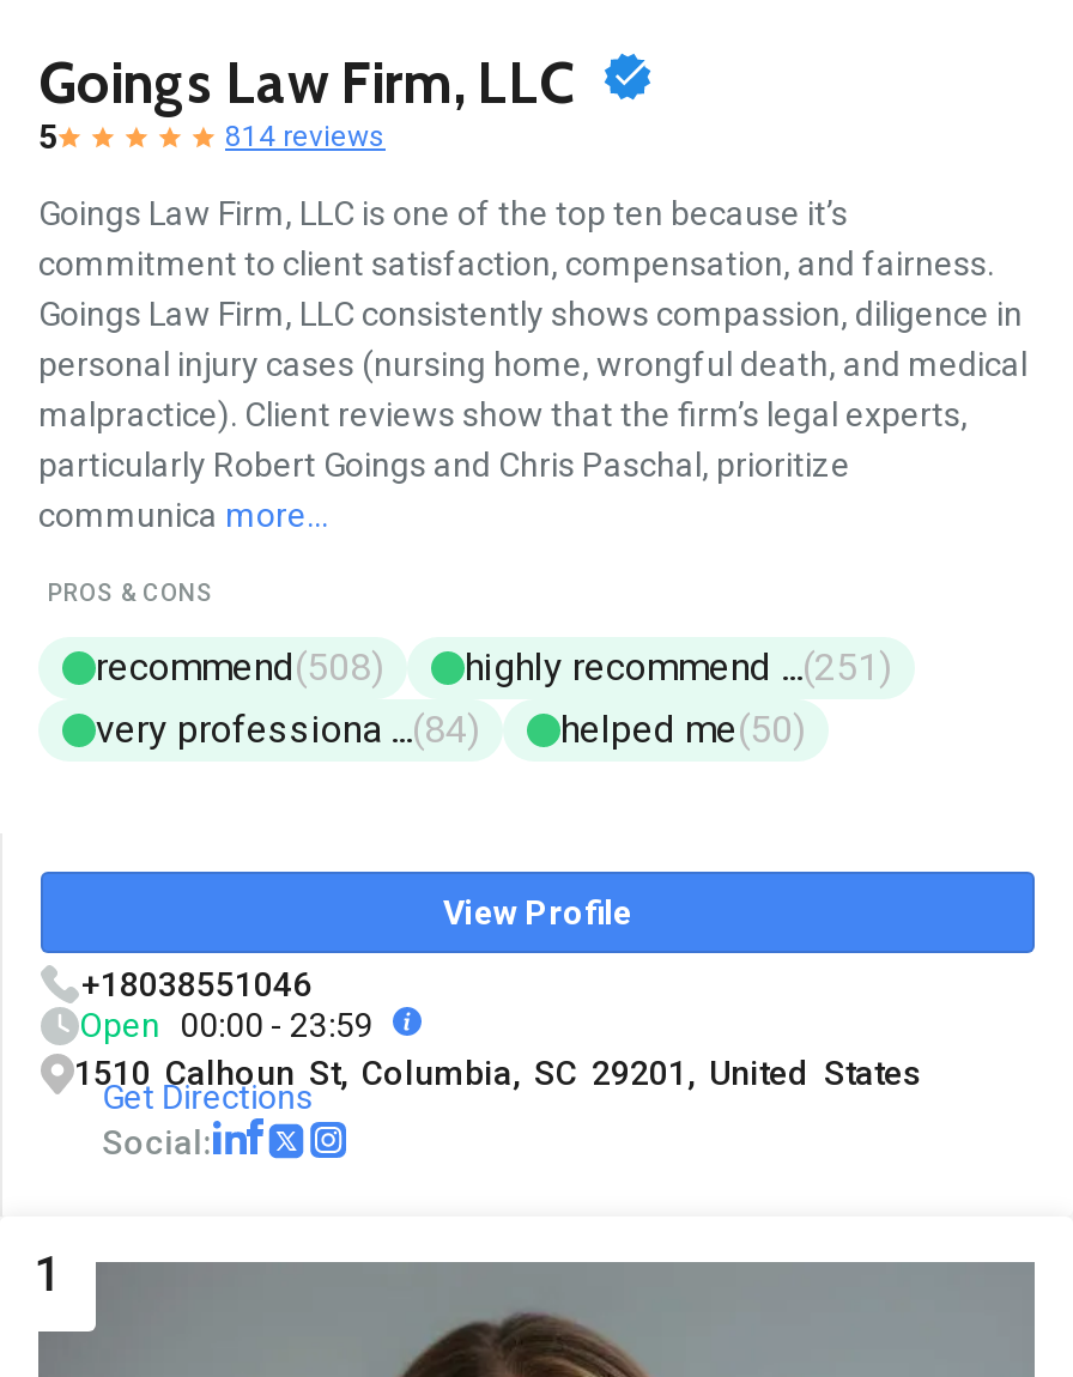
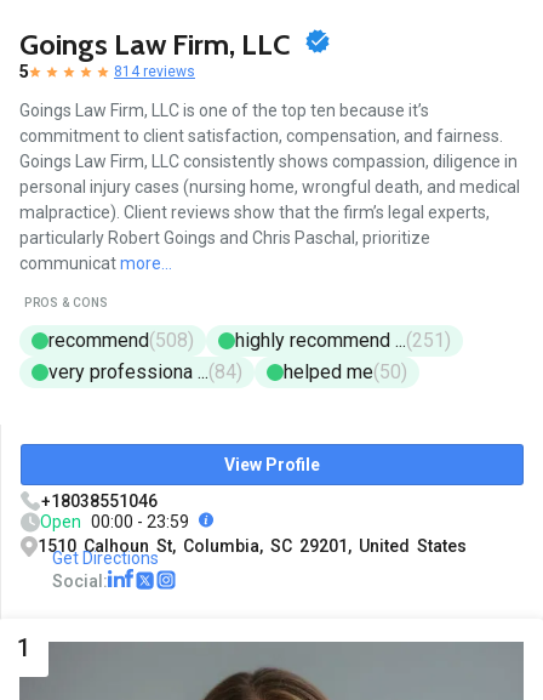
- communica more...
+ communicat more...
